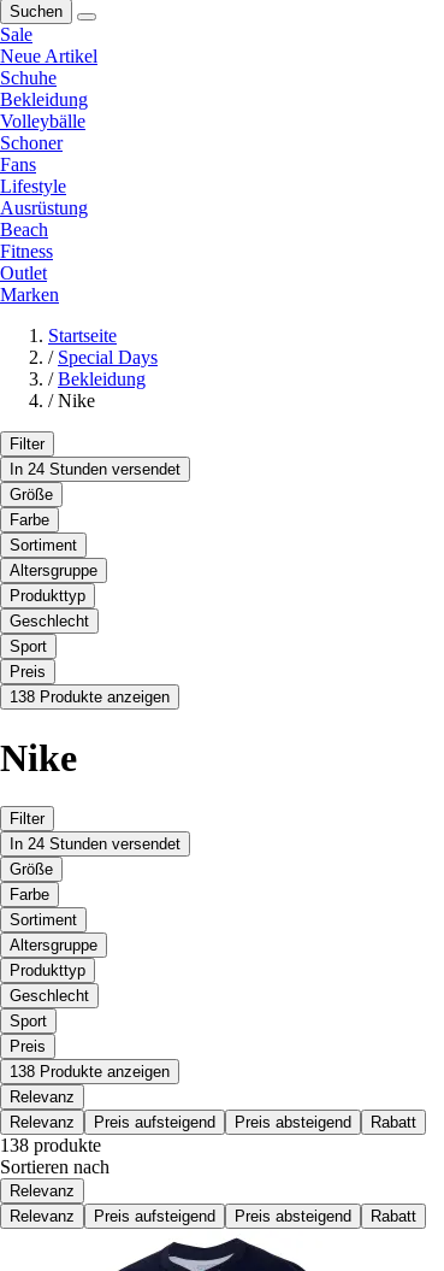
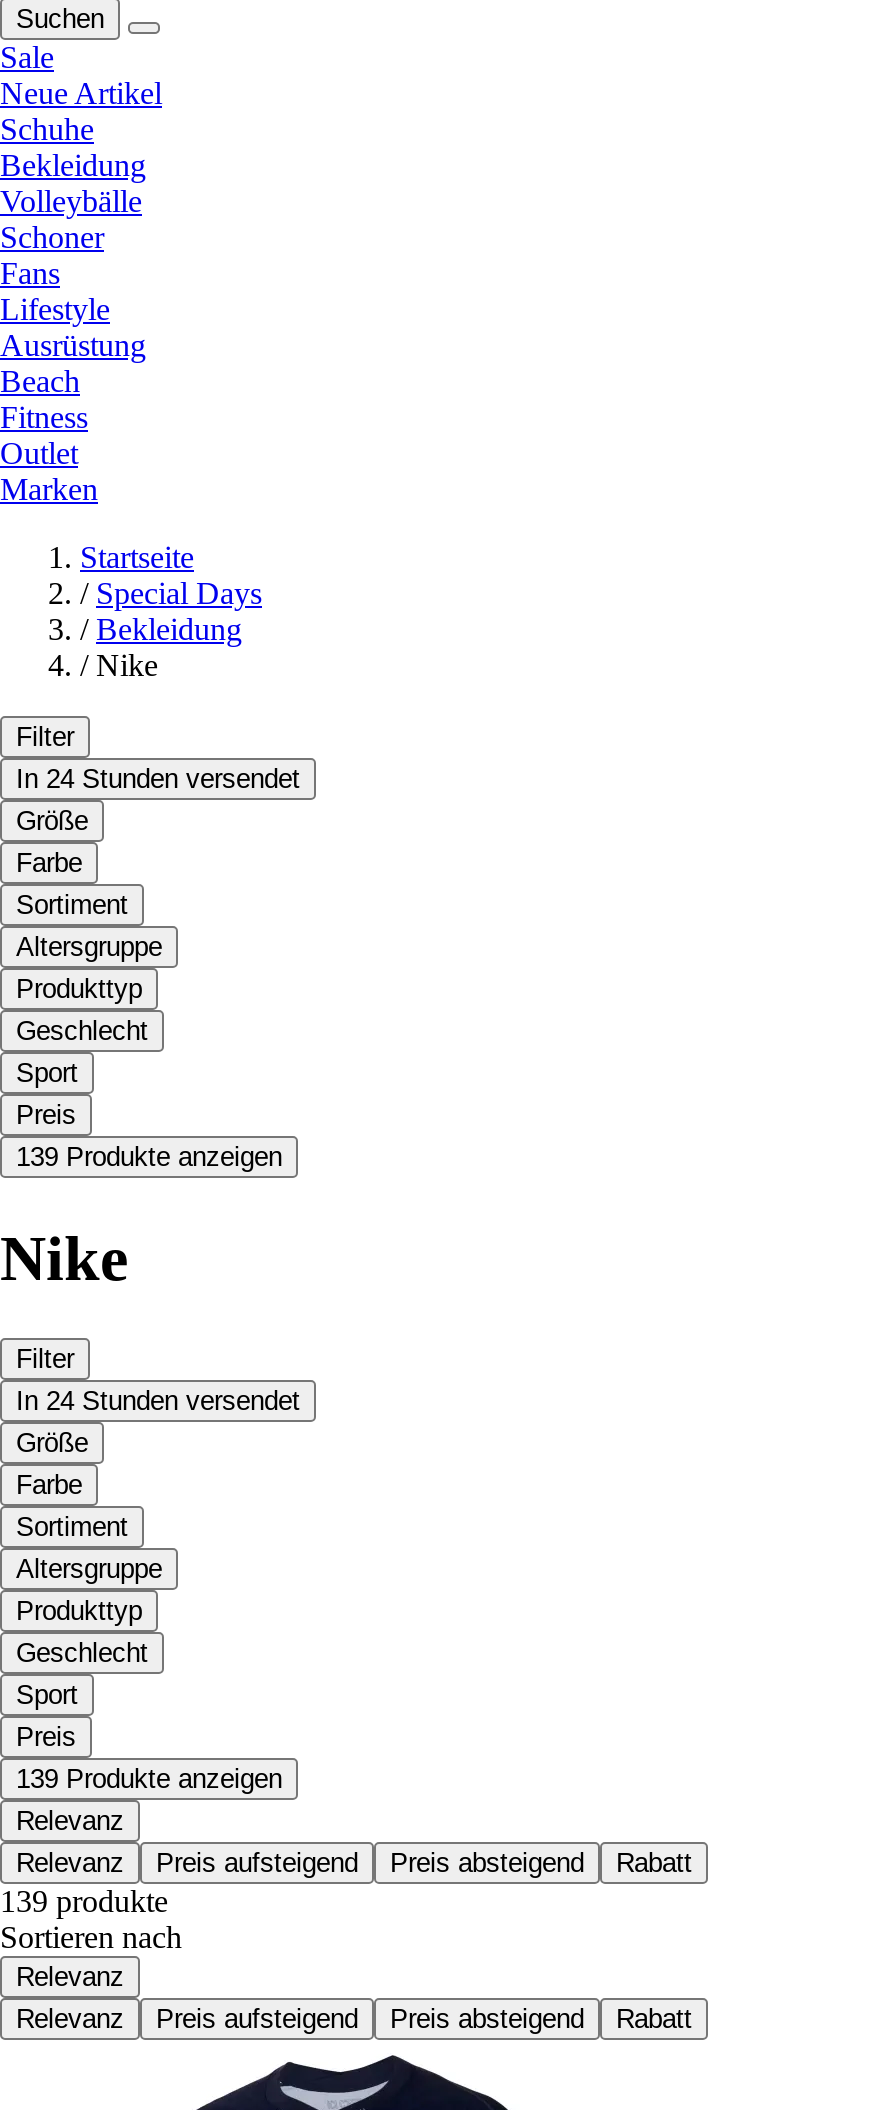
- 138 Produkte anzeigen
+ 139 Produkte anzeigen

- 138 Produkte anzeigen
+ 139 Produkte anzeigen

- 138 produkte
+ 139 produkte
